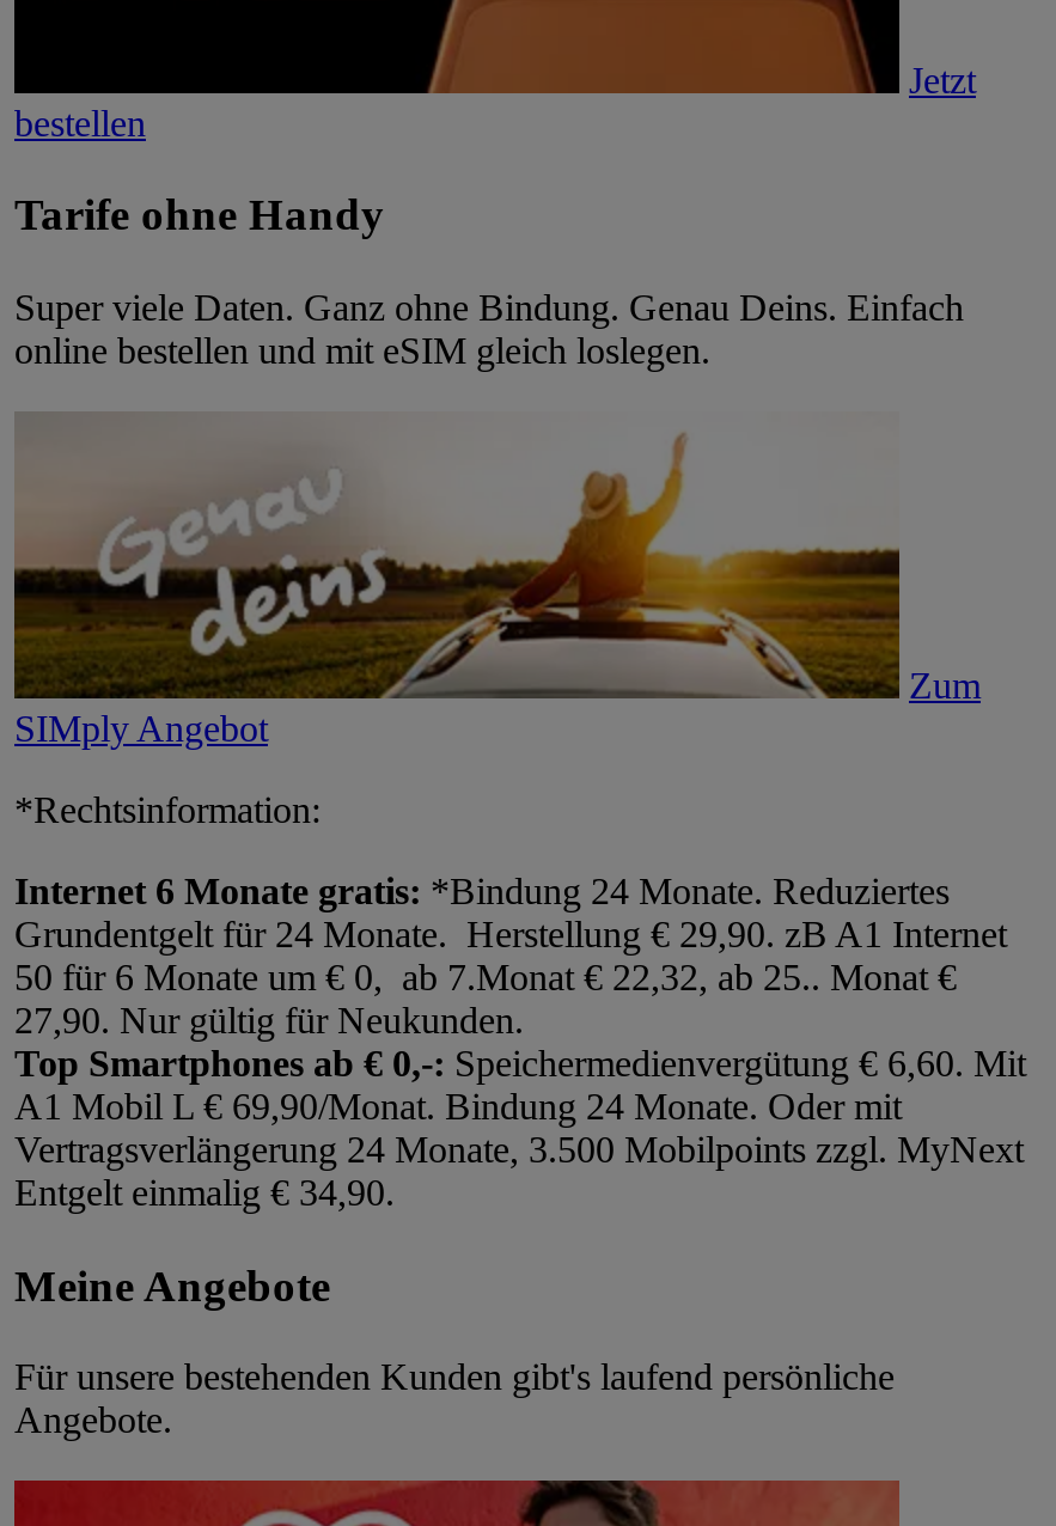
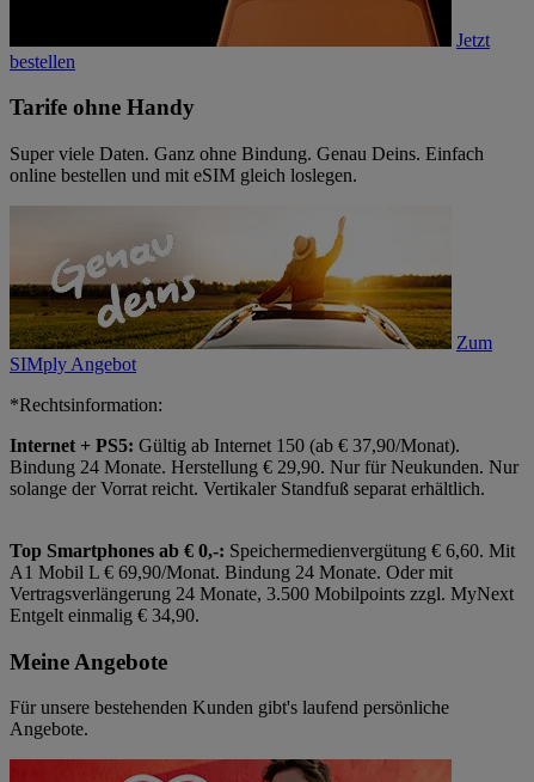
- Internet 6 Monate gratis: *Bindung 24 Monate. Reduziertes
- Grundentgelt für 24 Monate. Herstellung € 29,90. zB A1 Internet
- 50 für 6 Monate um € 0, ab 7.Monat € 22,32, ab 25.. Monat €
- 27,90. Nur gültig für Neukunden.
+ Internet + PS5: Gültig ab Internet 150 (ab € 37,90/Monat).
+ Bindung 24 Monate. Herstellung € 29,90. Nur für Neukunden. Nur
+ solange der Vorrat reicht. Vertikaler Standfuß separat erhältlich.
